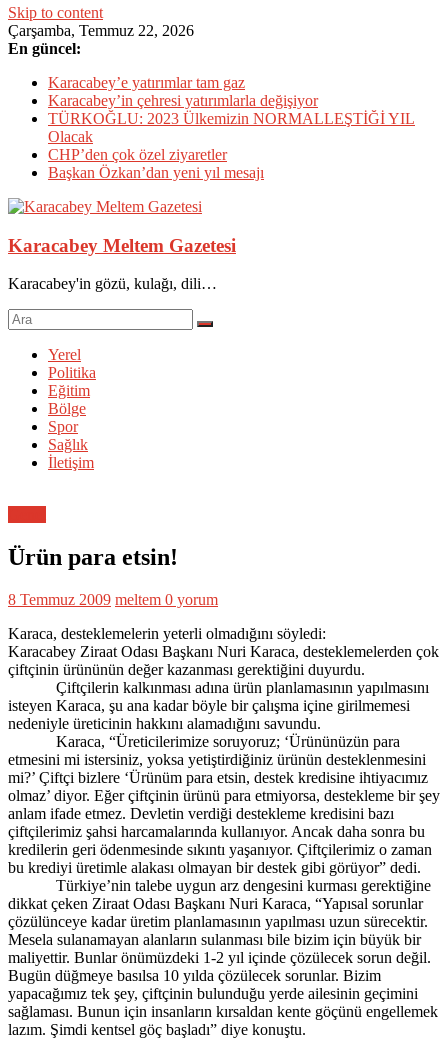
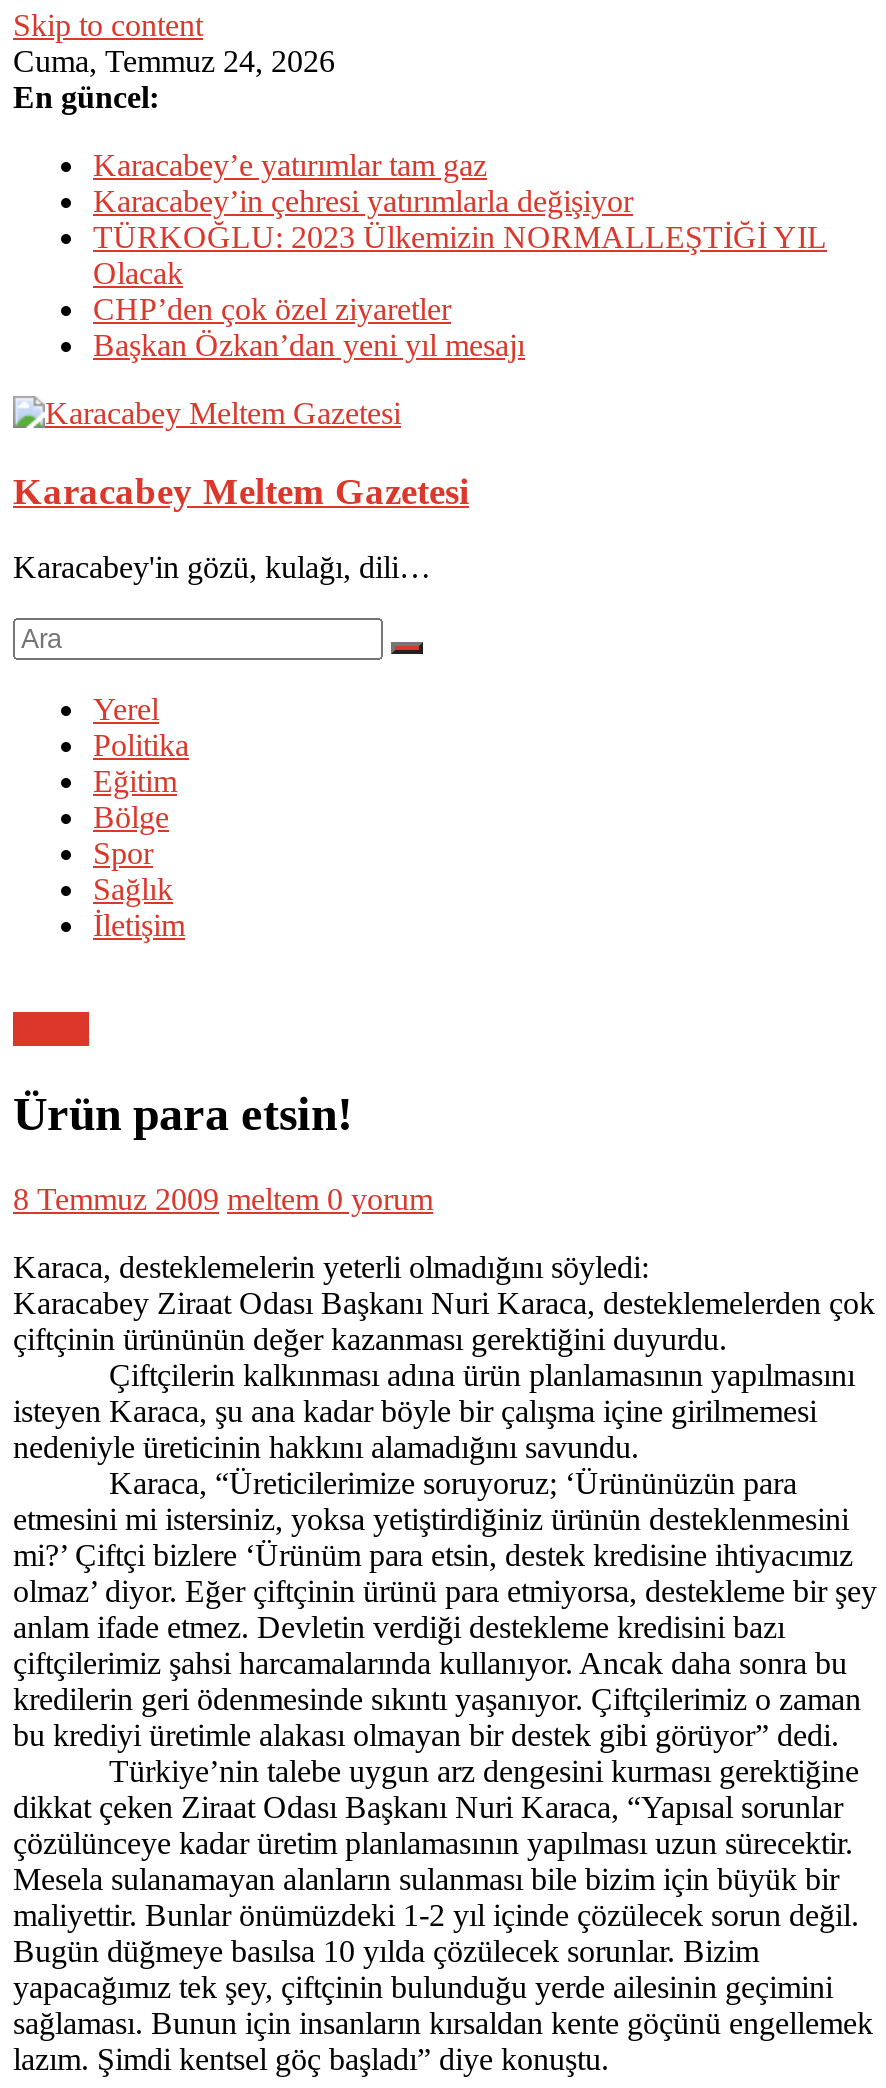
- Çarşamba, Temmuz 22, 2026
+ Cuma, Temmuz 24, 2026
